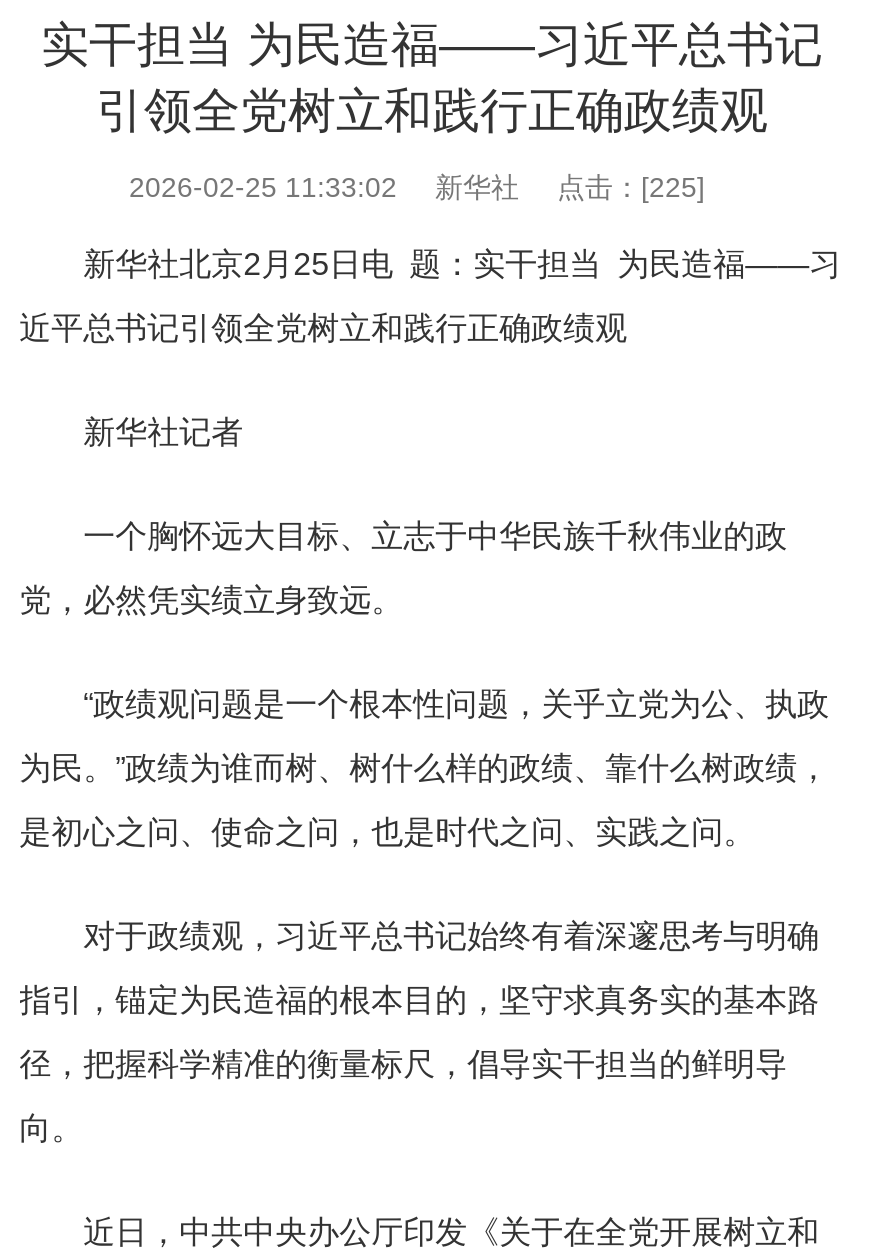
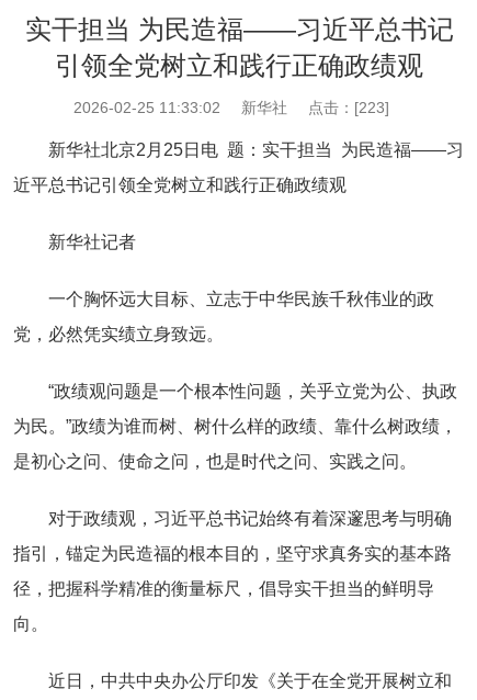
- 2026-02-25 11:33:02 新华社 点击：[225]
+ 2026-02-25 11:33:02 新华社 点击：[223]
